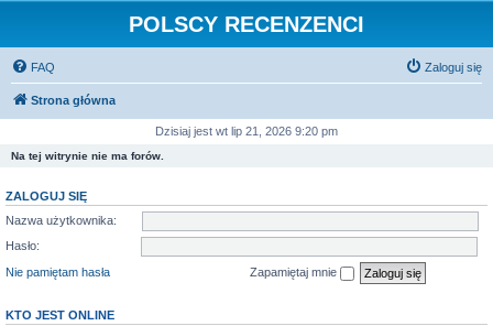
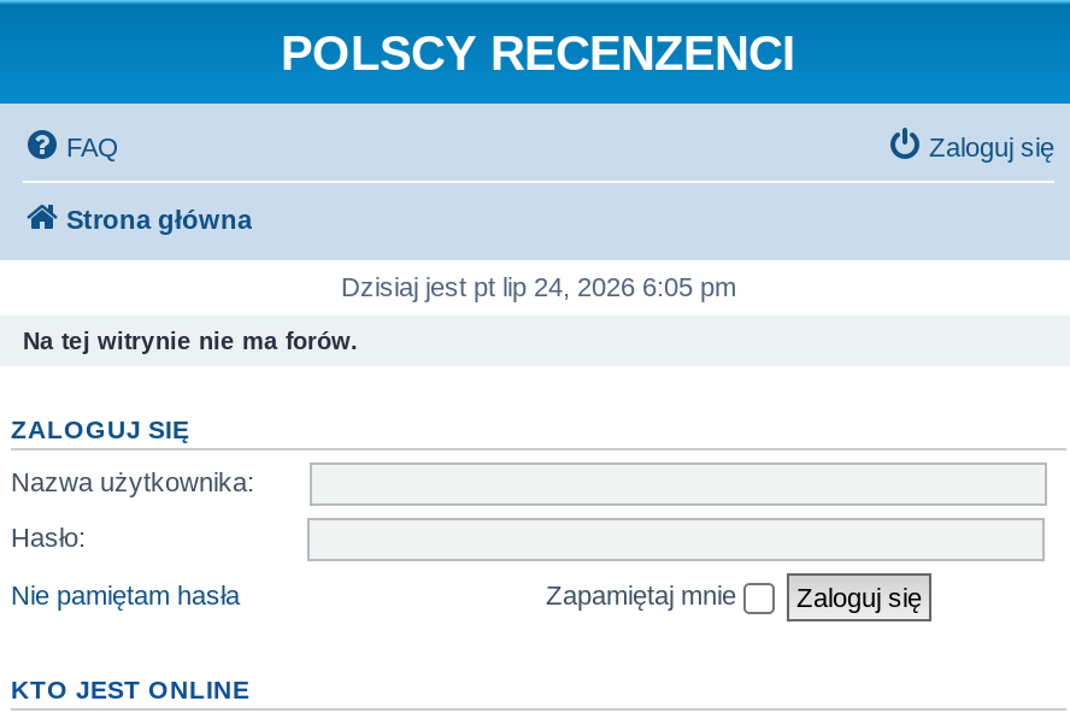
- Dzisiaj jest wt lip 21, 2026 9:20 pm
+ Dzisiaj jest pt lip 24, 2026 6:05 pm
